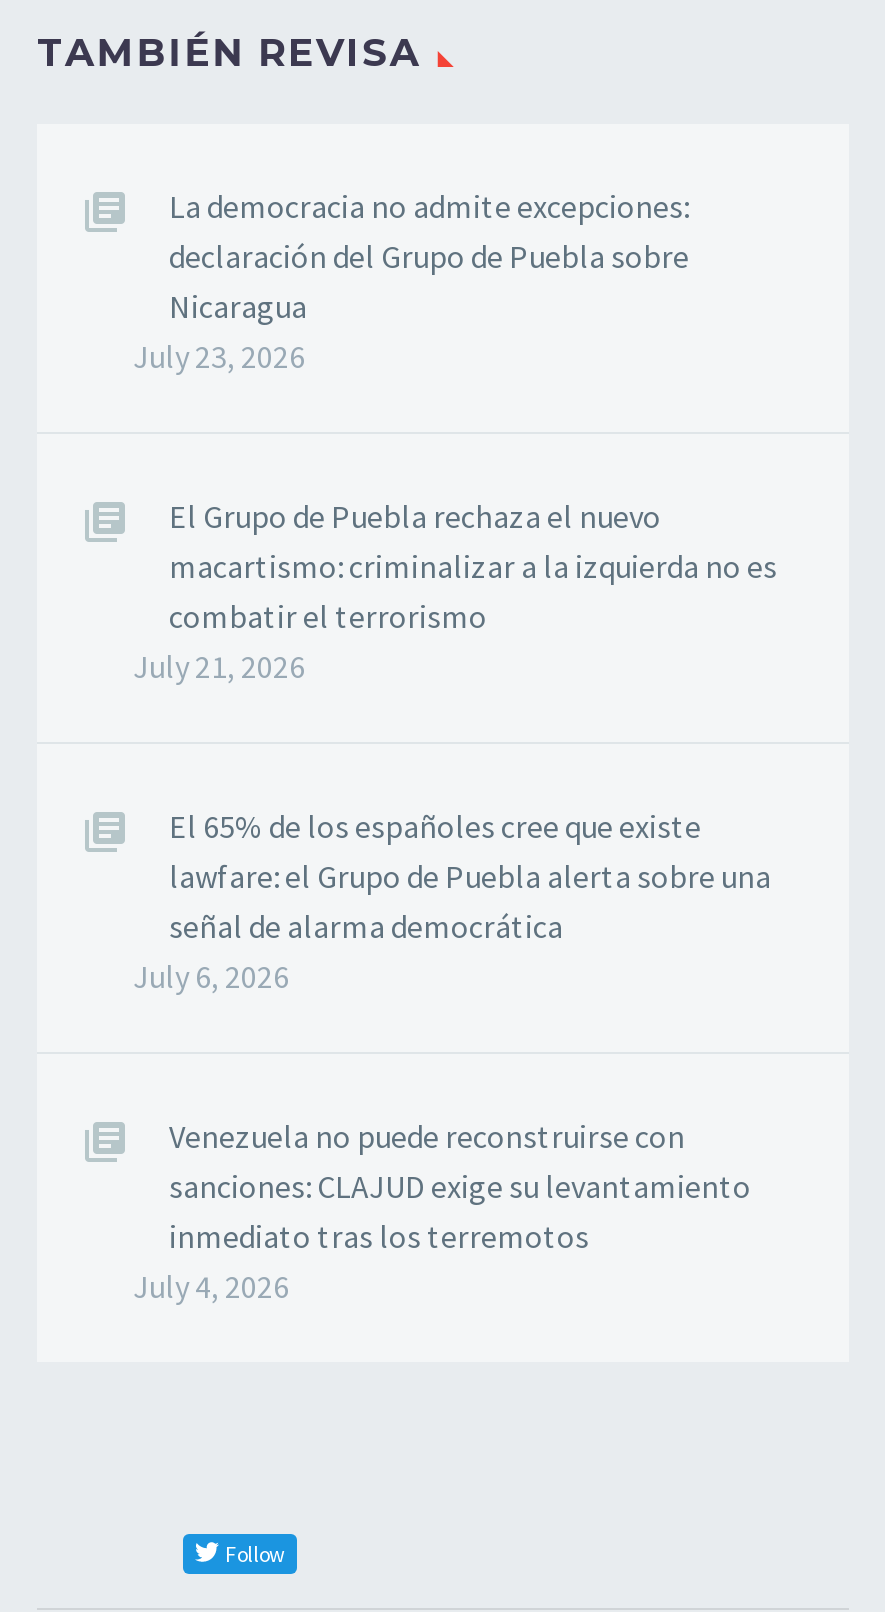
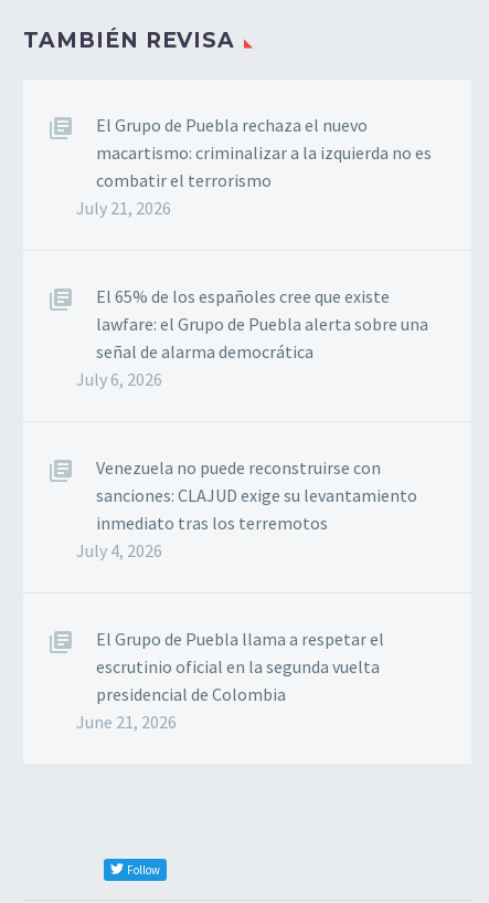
- La democracia no admite excepciones:
- declaración del Grupo de Puebla sobre
- Nicaragua
- July 23, 2026

moved up: El Grupo de Puebla rechaza el nuevo | macartismo: criminalizar a la izquierda no es | combatir el terrorismo | ... | inmediato tras los terremotos | July 4, 2026

+ El Grupo de Puebla llama a respetar el
+ escrutinio oficial en la segunda vuelta
+ presidencial de Colombia
+ June 21, 2026
